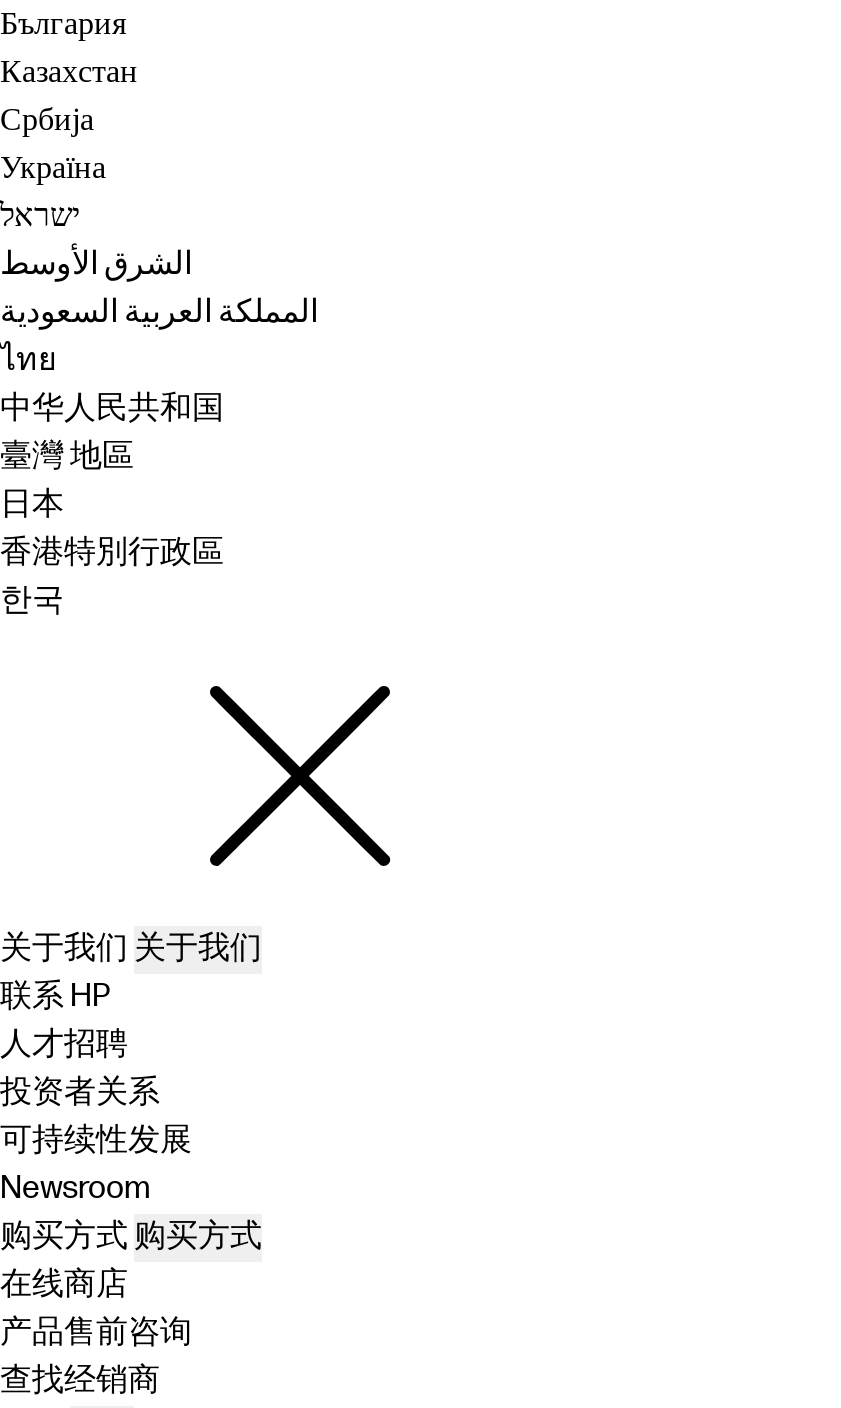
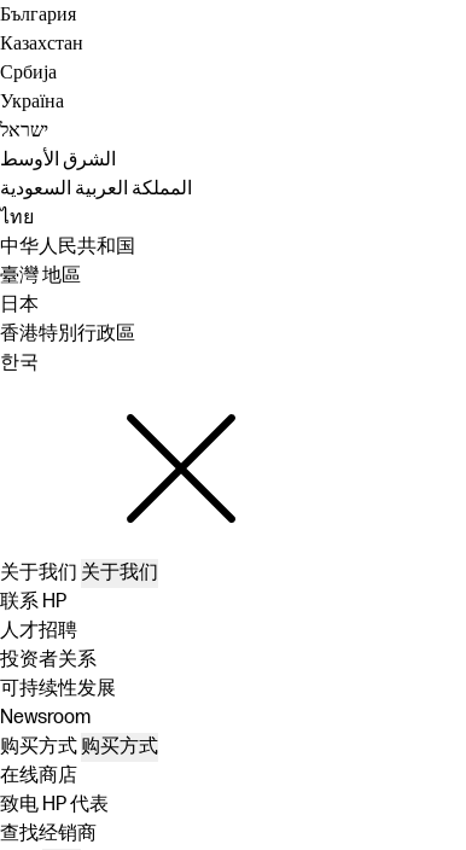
- 产品售前咨询
+ 致电 HP 代表
